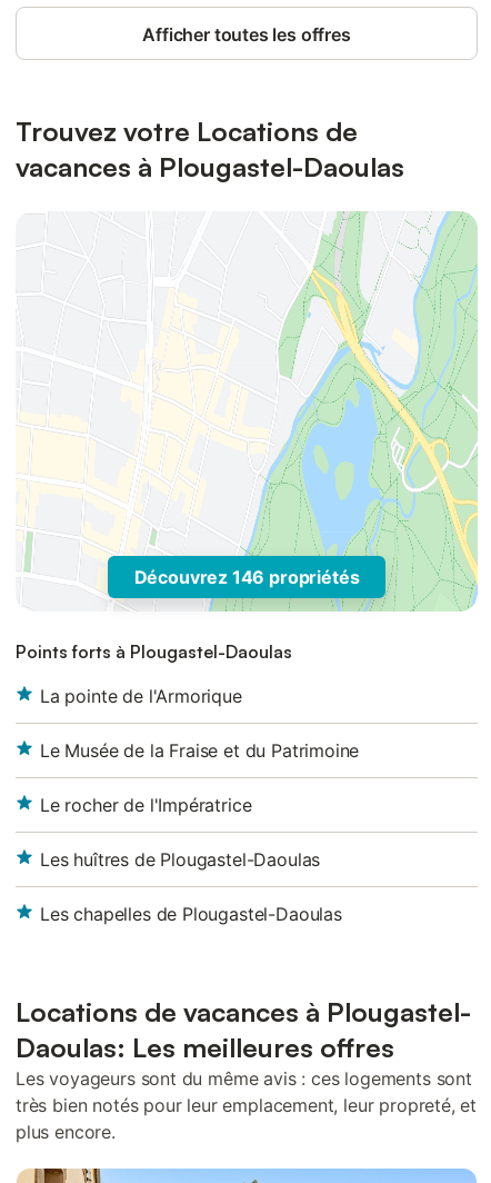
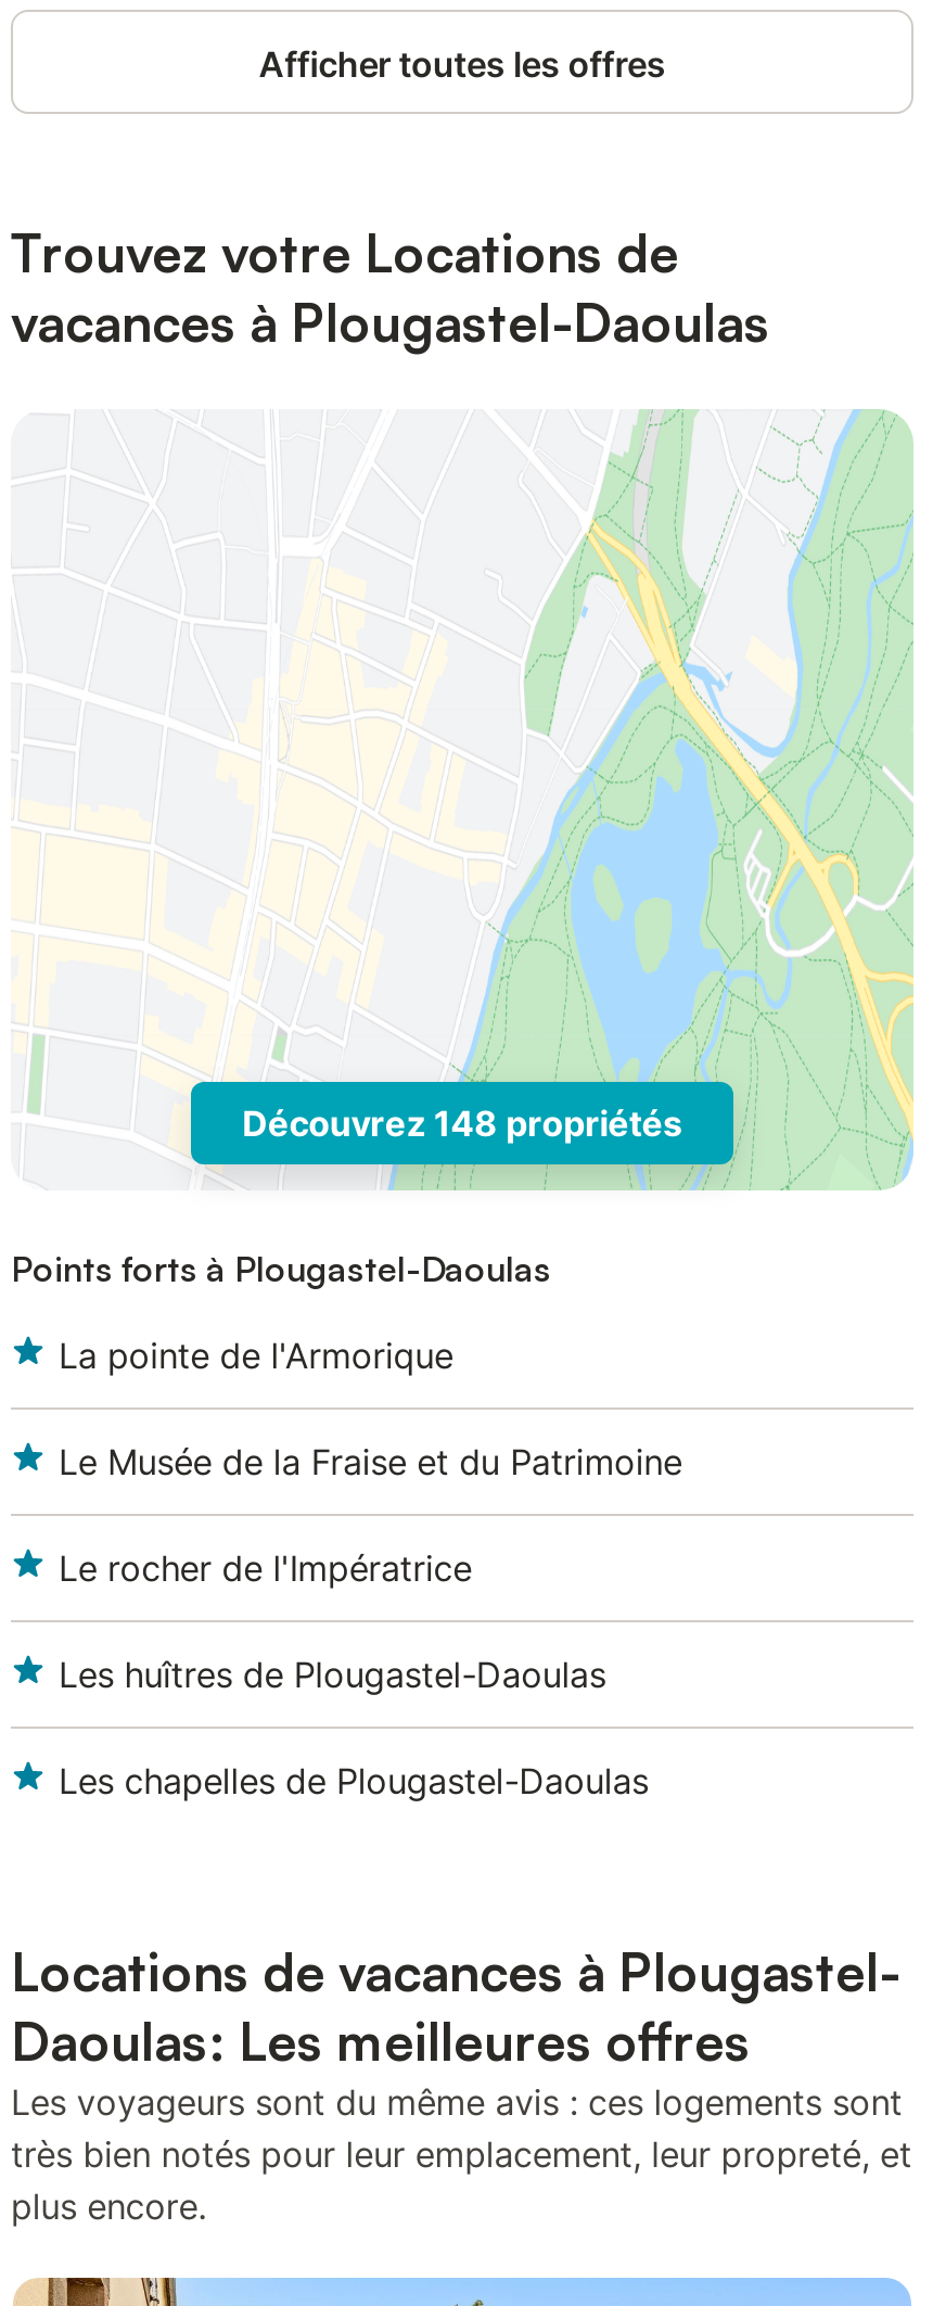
- Découvrez 146 propriétés
+ Découvrez 148 propriétés
